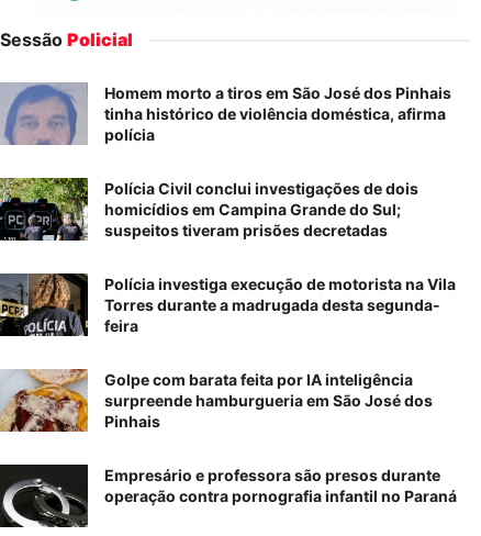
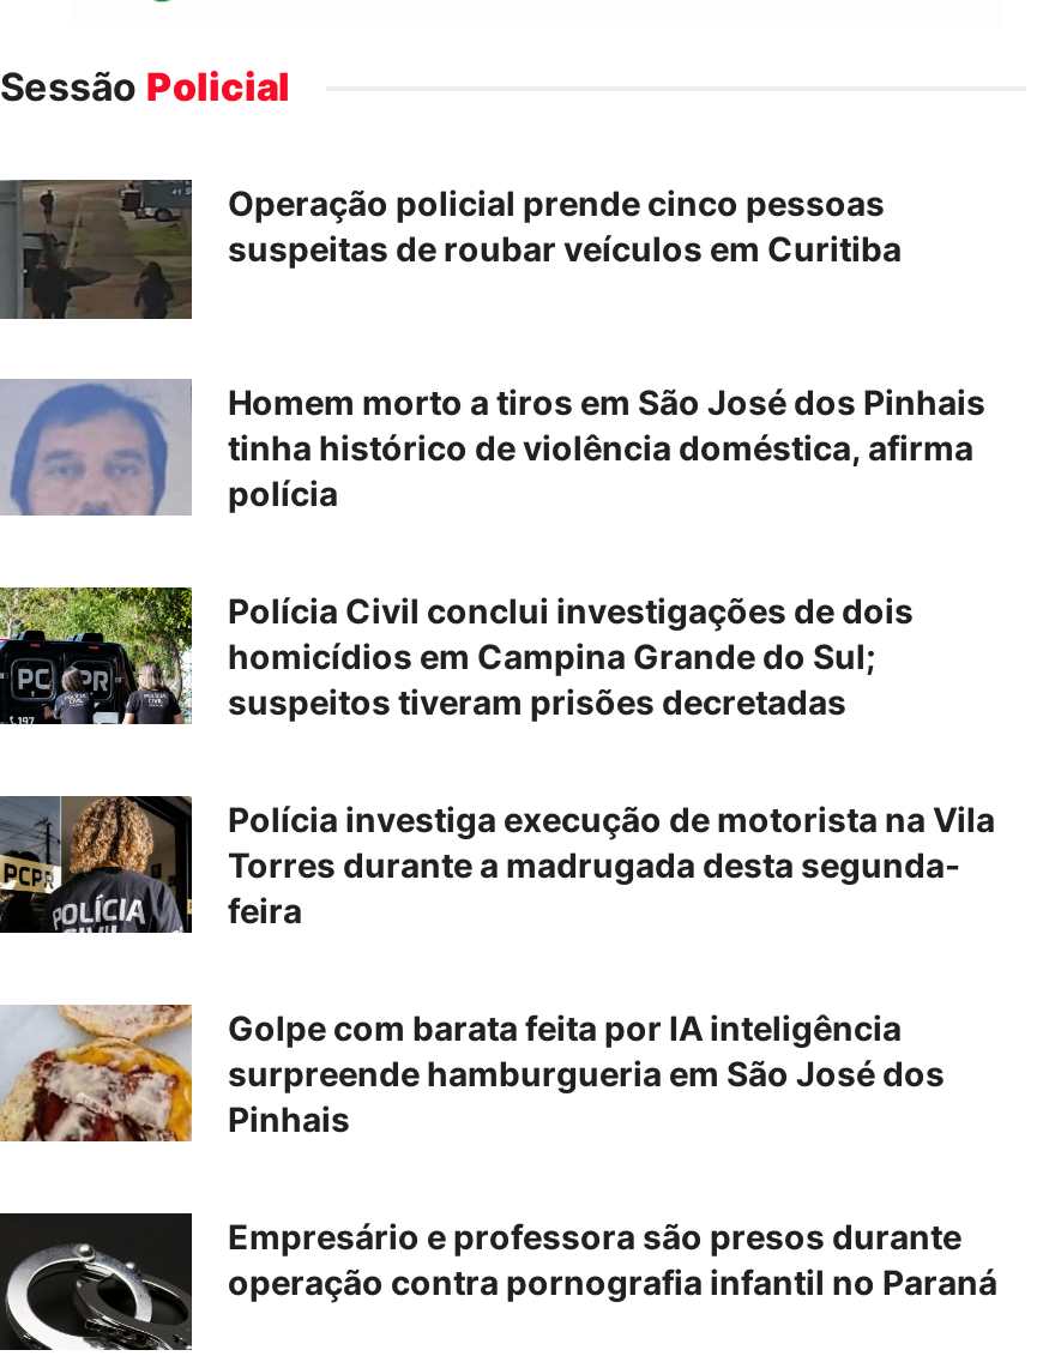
+ [image]
+ Operação policial prende cinco pessoas
+ suspeitas de roubar veículos em Curitiba
